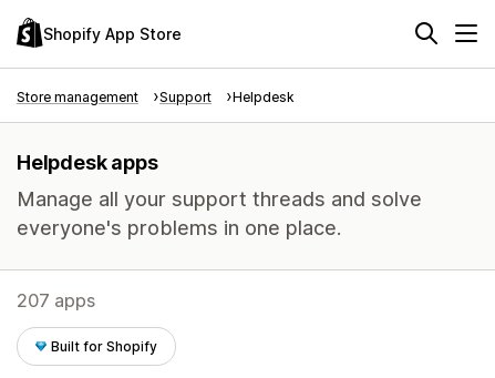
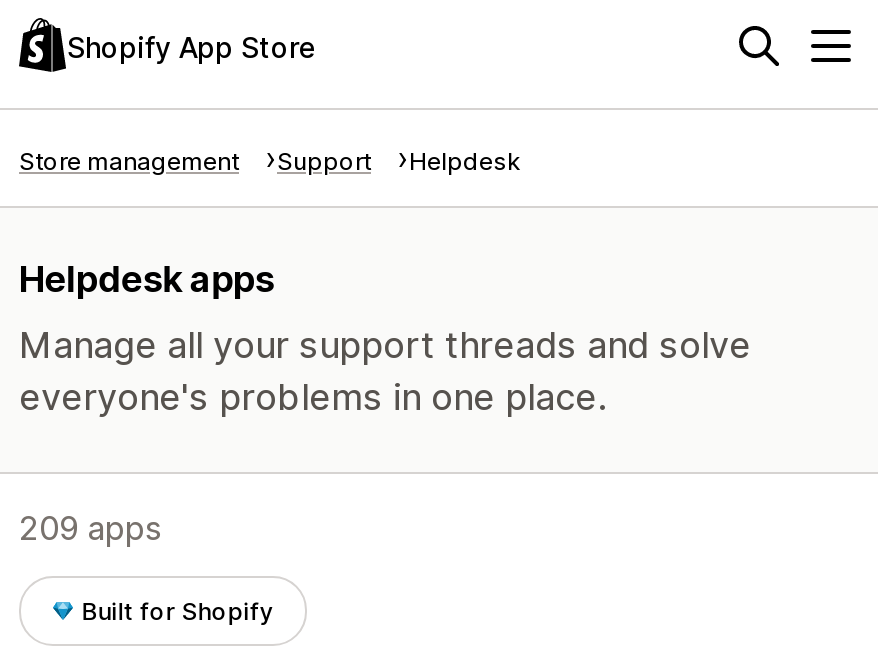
- 207 apps
+ 209 apps
